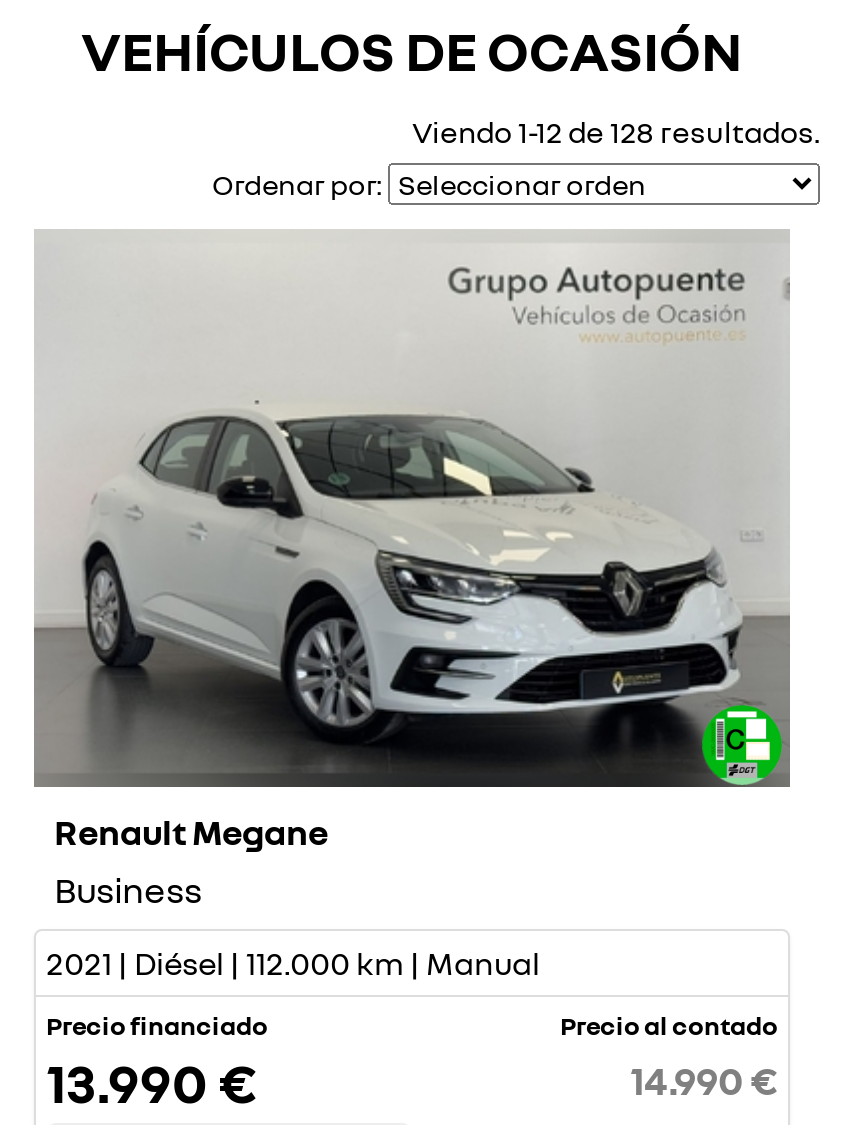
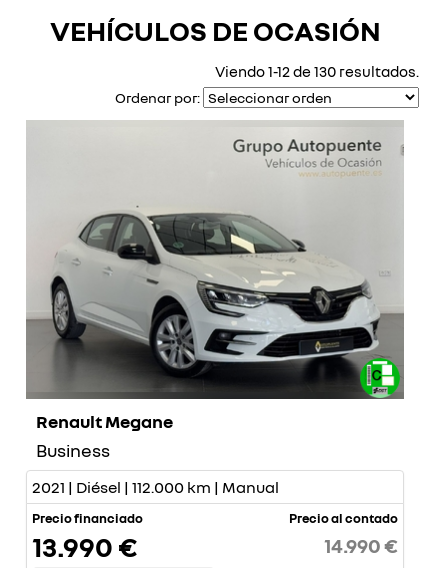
- Viendo 1-12 de 128 resultados.
+ Viendo 1-12 de 130 resultados.
